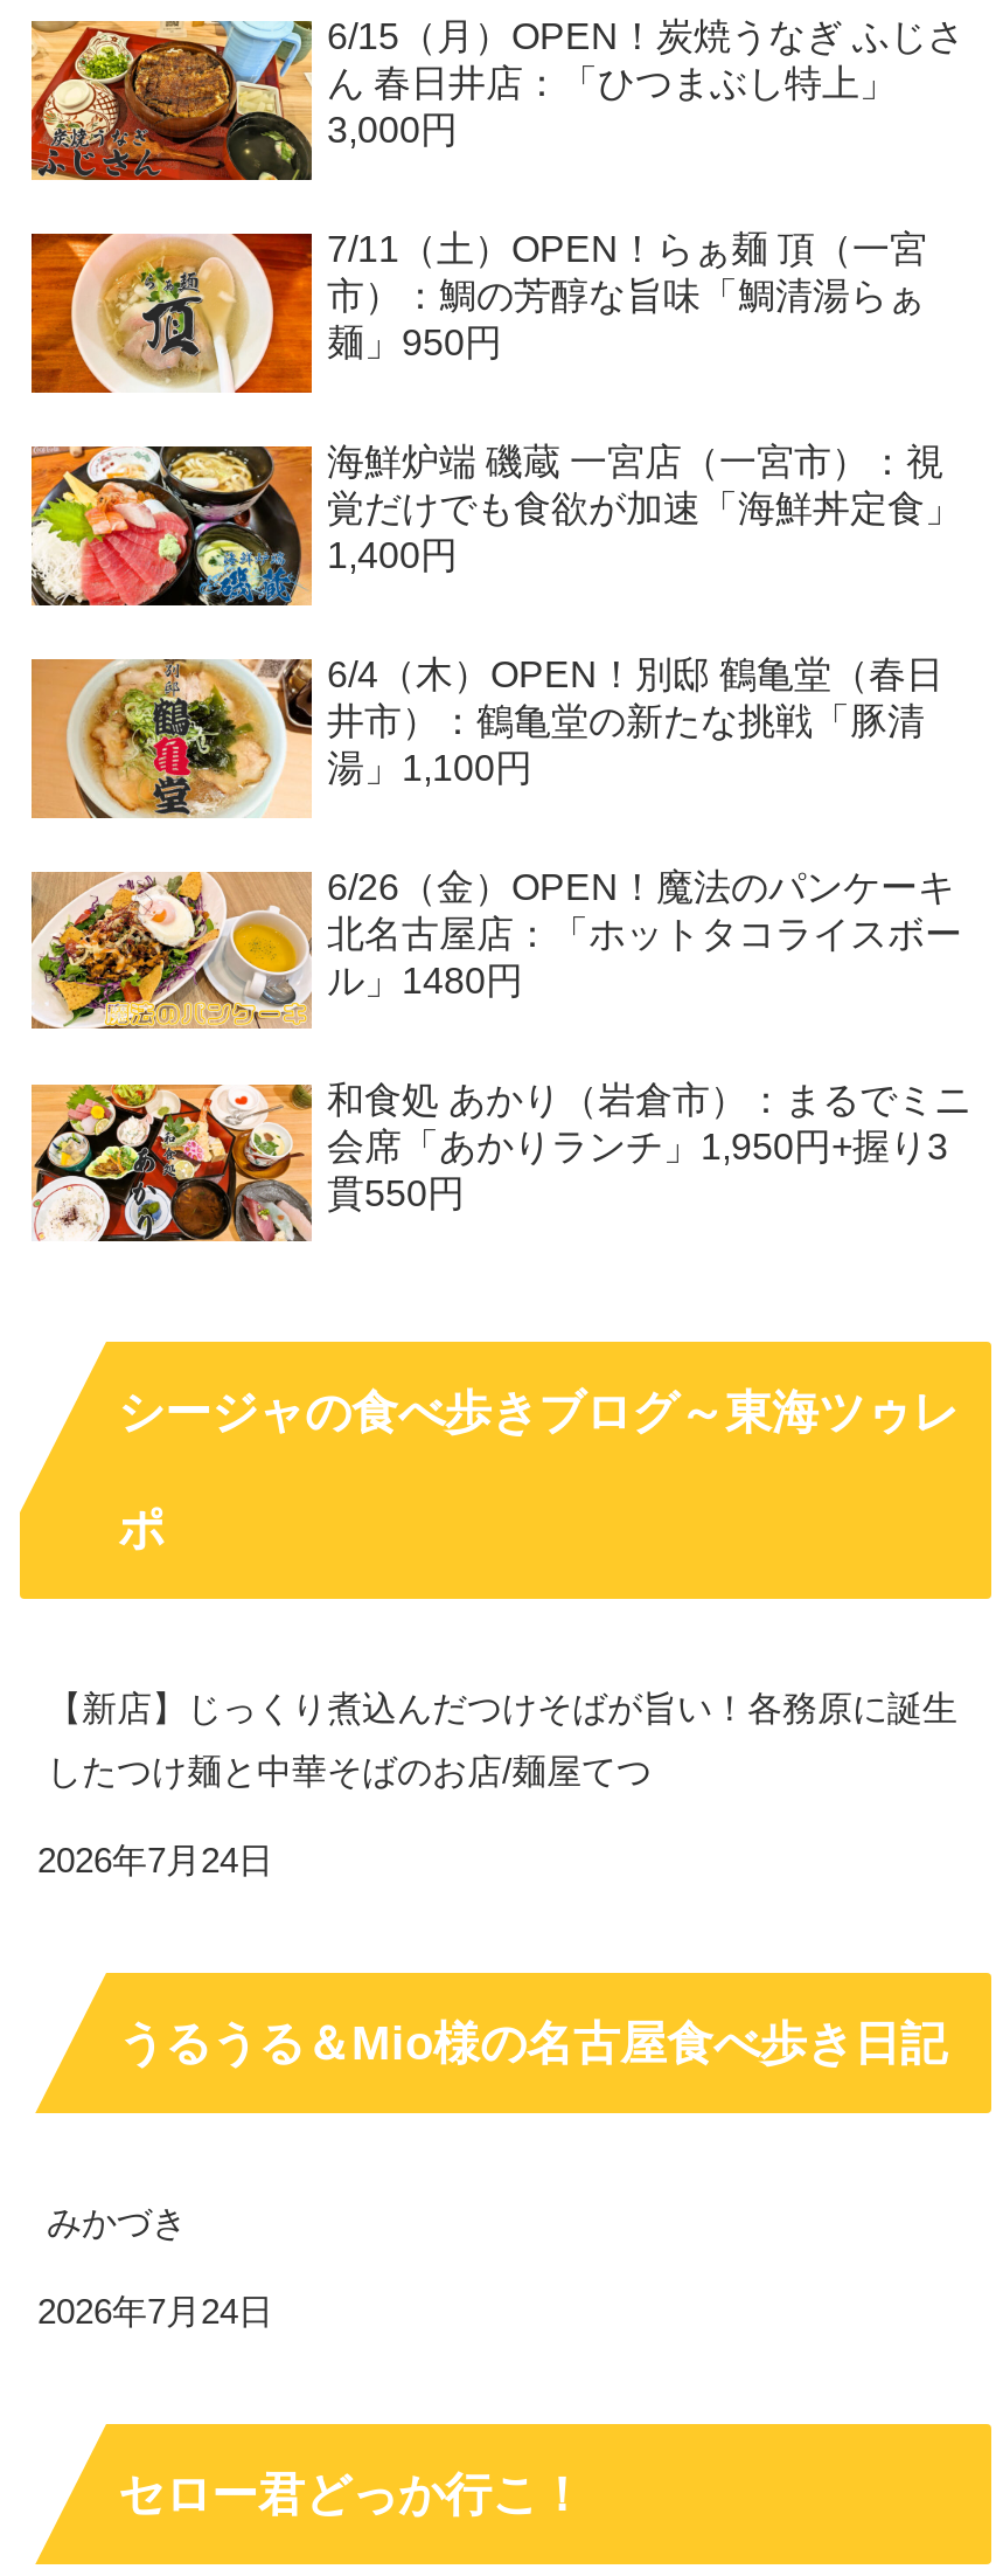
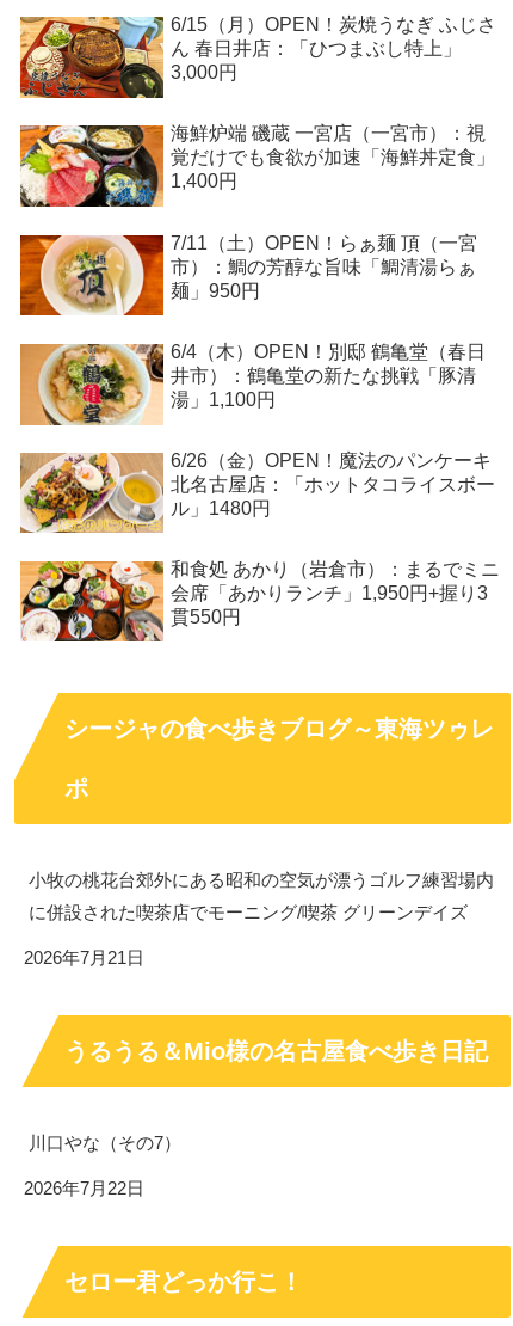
moved down: [image] | 7/11（土）OPEN！らぁ麺 頂（一宮 | 市）：鯛の芳醇な旨味「鯛清湯らぁ | 麺」950円

moved up: [image] | 海鮮炉端 磯蔵 一宮店（一宮市）：視 | 覚だけでも食欲が加速「海鮮丼定食」 | 1,400円

- 【新店】じっくり煮込んだつけそばが旨い！各務原に誕生
+ 小牧の桃花台郊外にある昭和の空気が漂うゴルフ練習場内

- したつけ麺と中華そばのお店/麺屋てつ
+ に併設された喫茶店でモーニング/喫茶 グリーンデイズ

- 2026年7月24日
+ 2026年7月21日

- みかづき
+ 川口やな（その7）

- 2026年7月24日
+ 2026年7月22日
